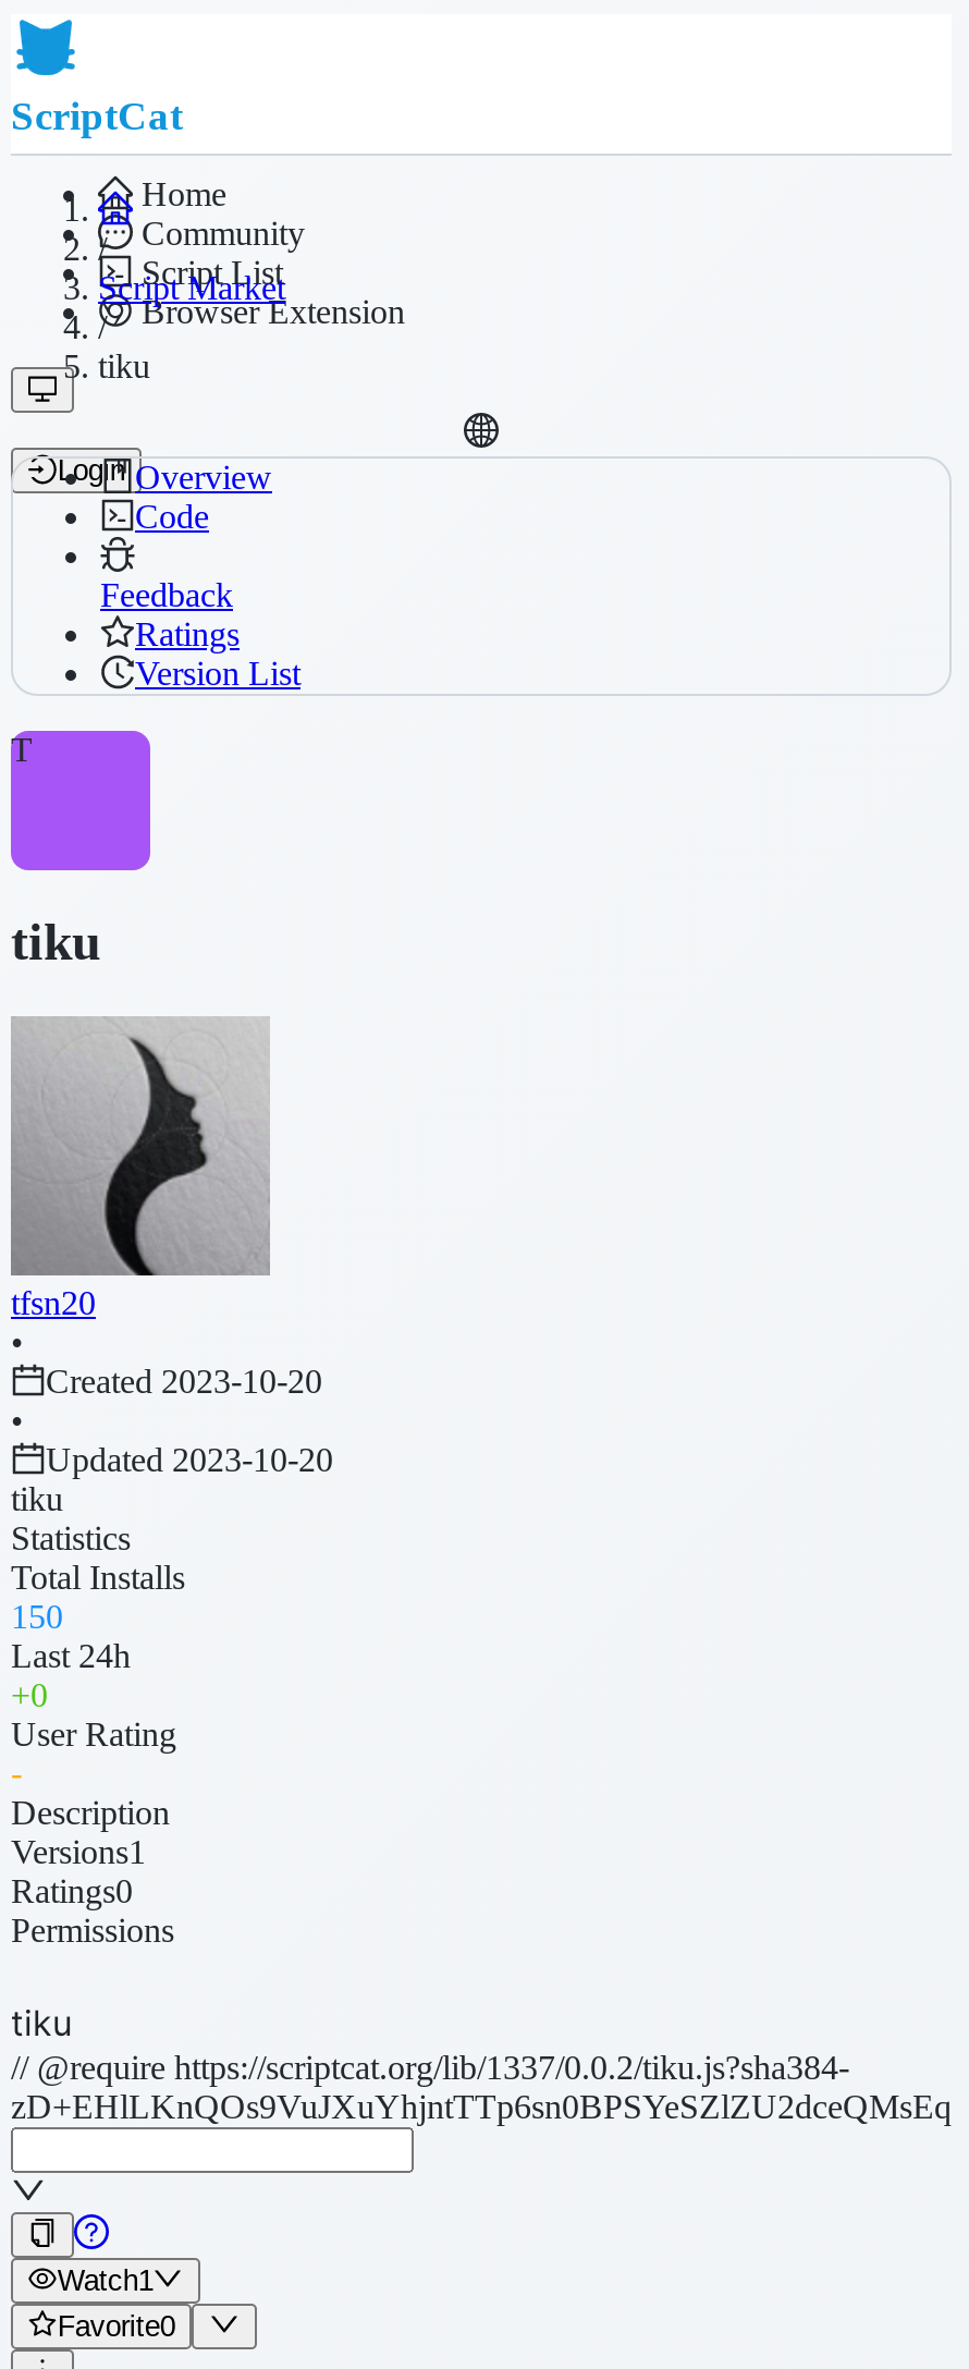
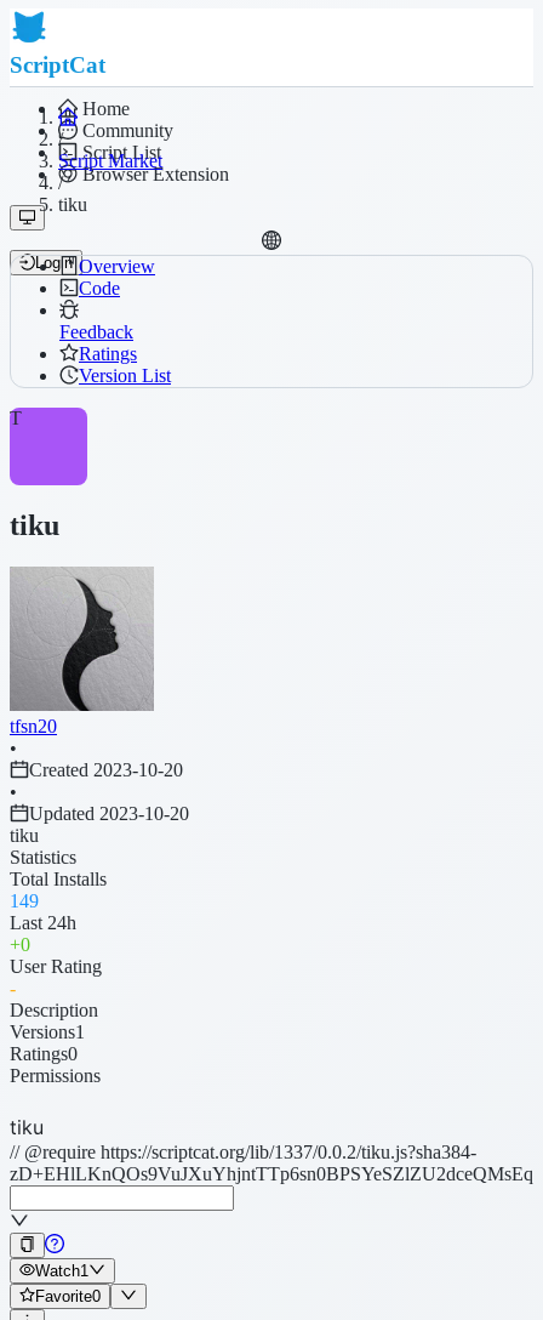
- 150
+ 149
